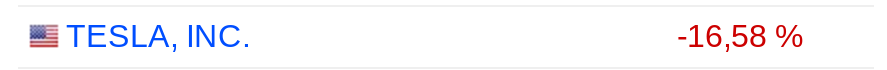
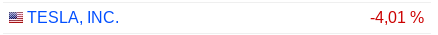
- -16,58 %
+ -4,01 %
